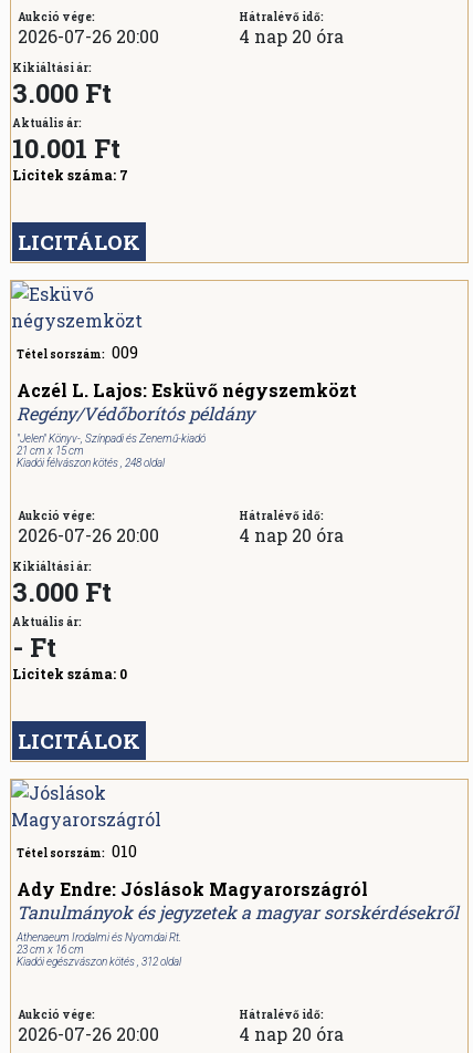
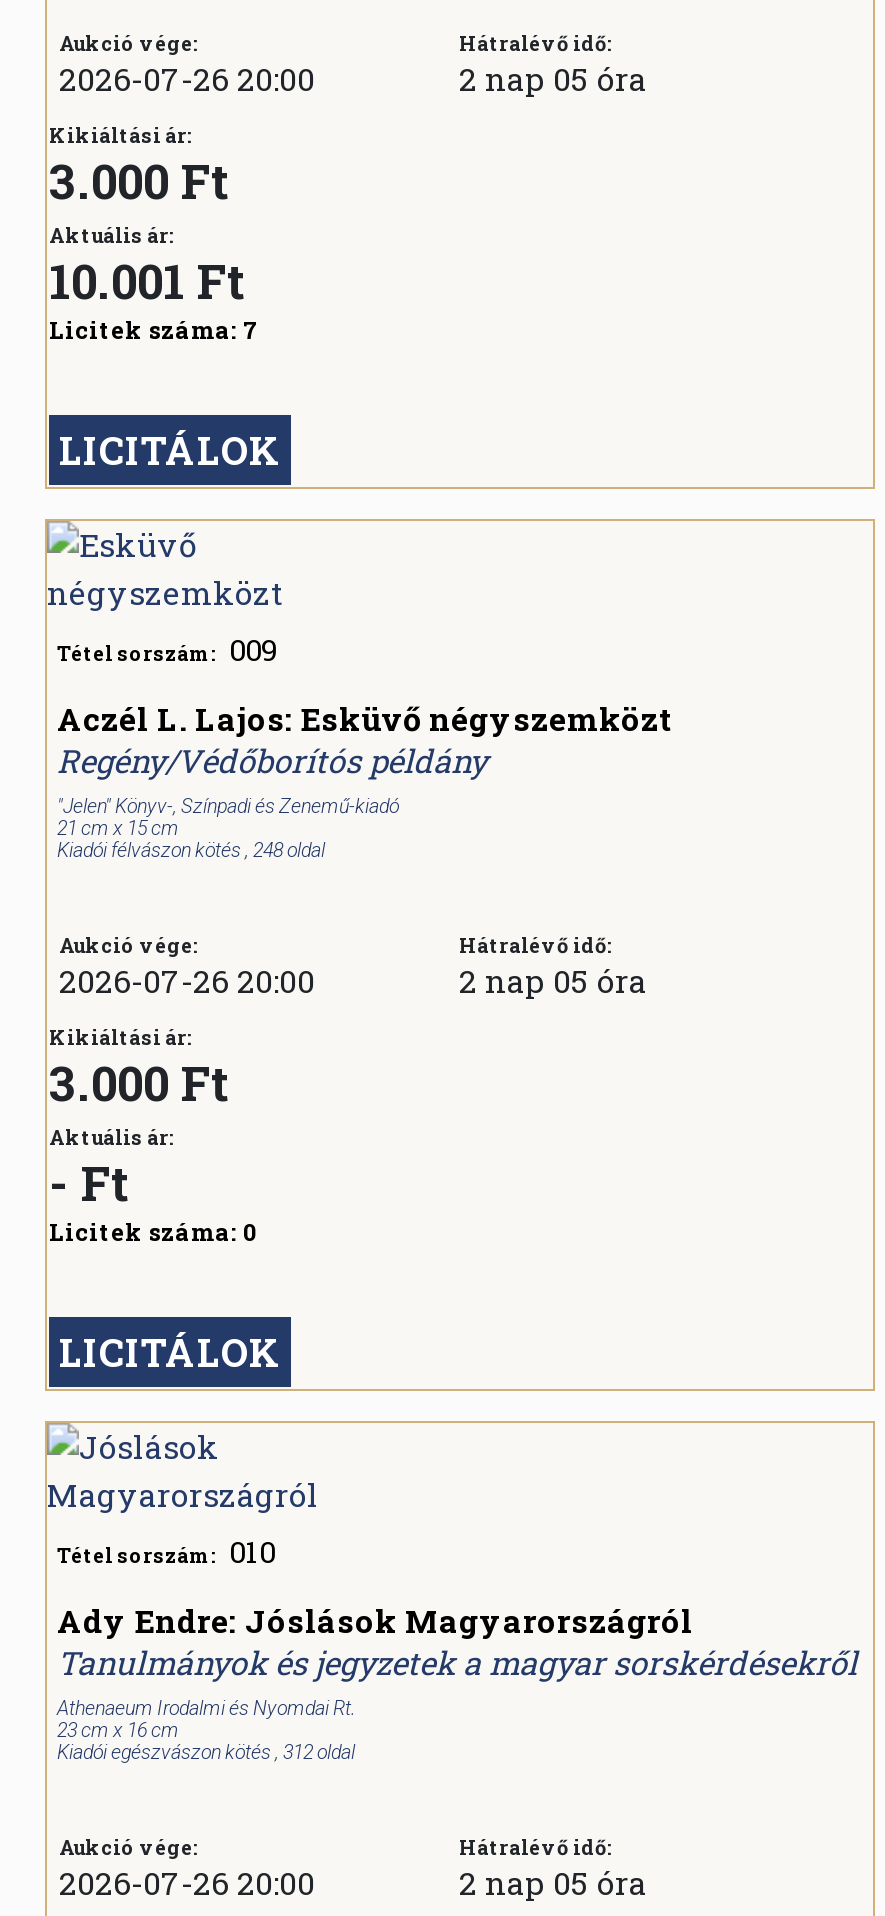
- 4 nap 20 óra
+ 2 nap 05 óra

- 4 nap 20 óra
+ 2 nap 05 óra

- 4 nap 20 óra
+ 2 nap 05 óra
